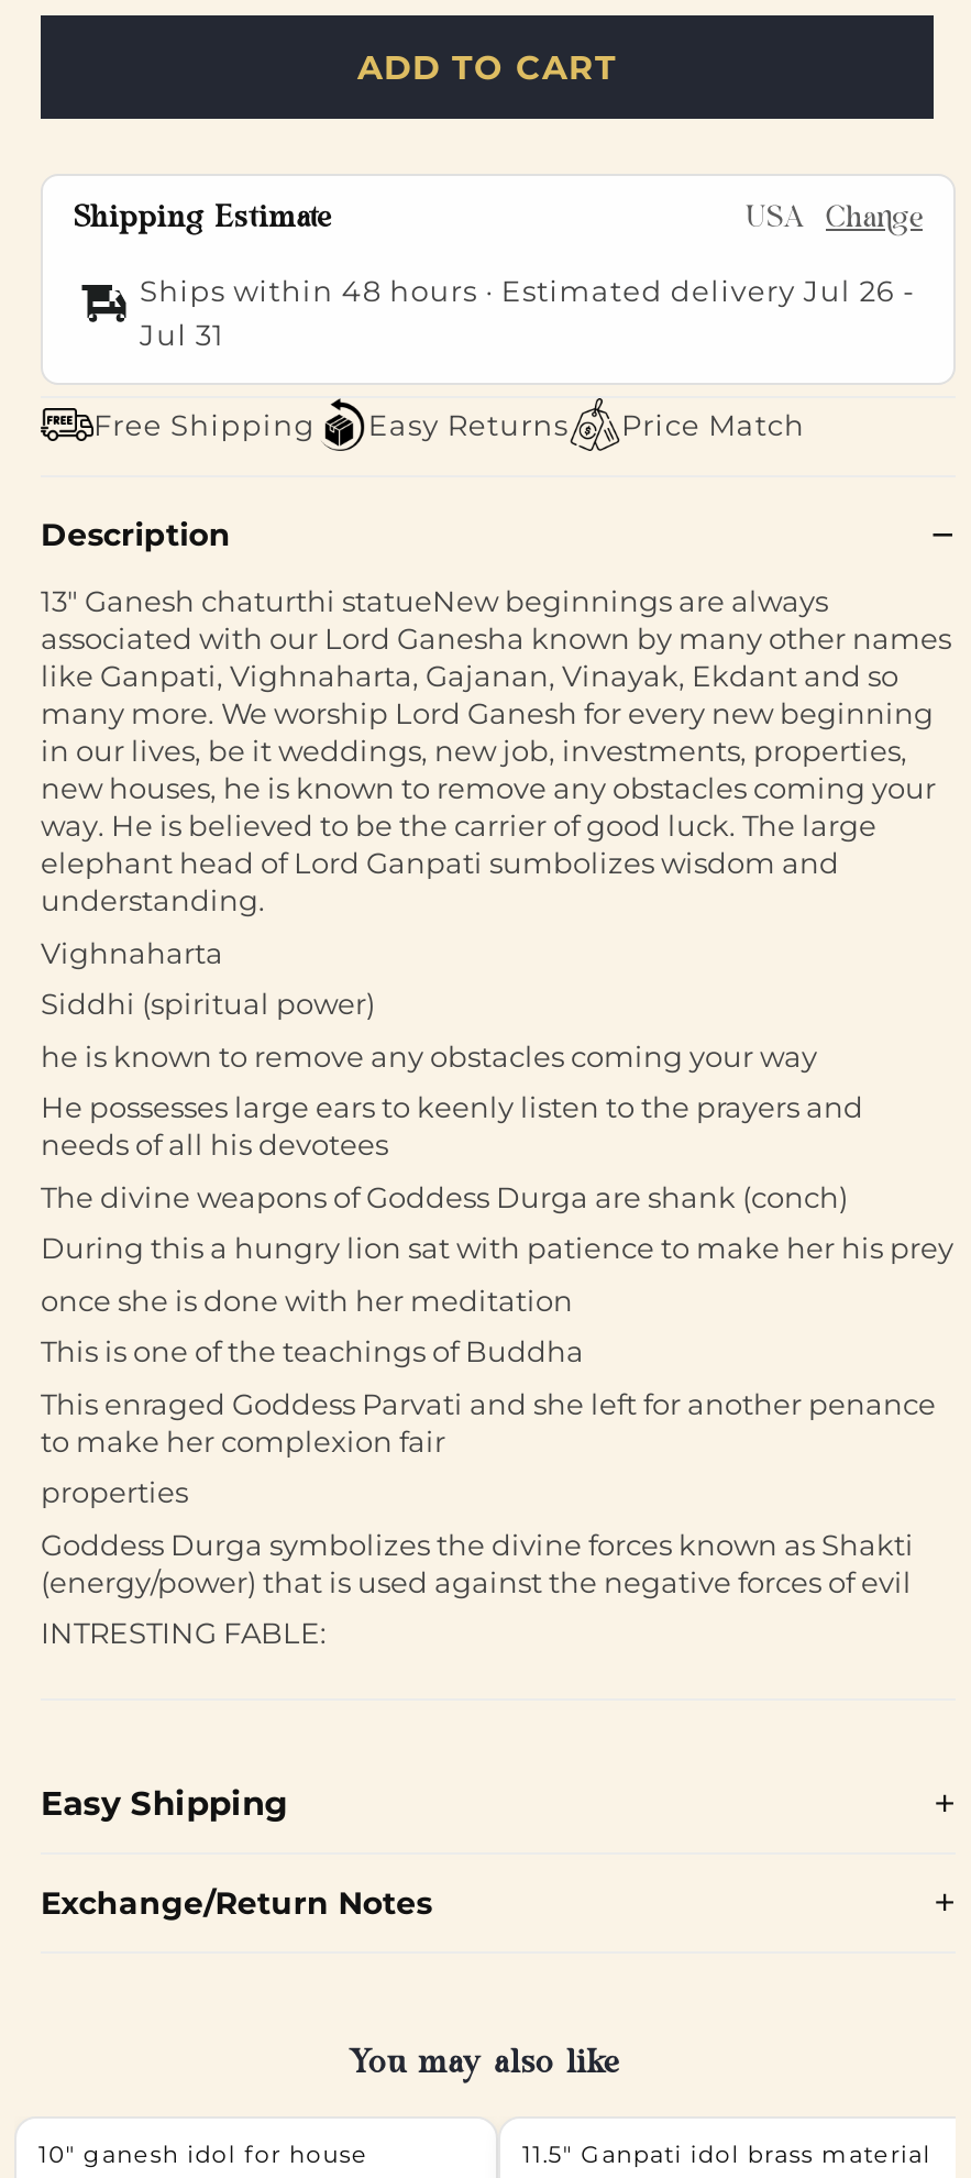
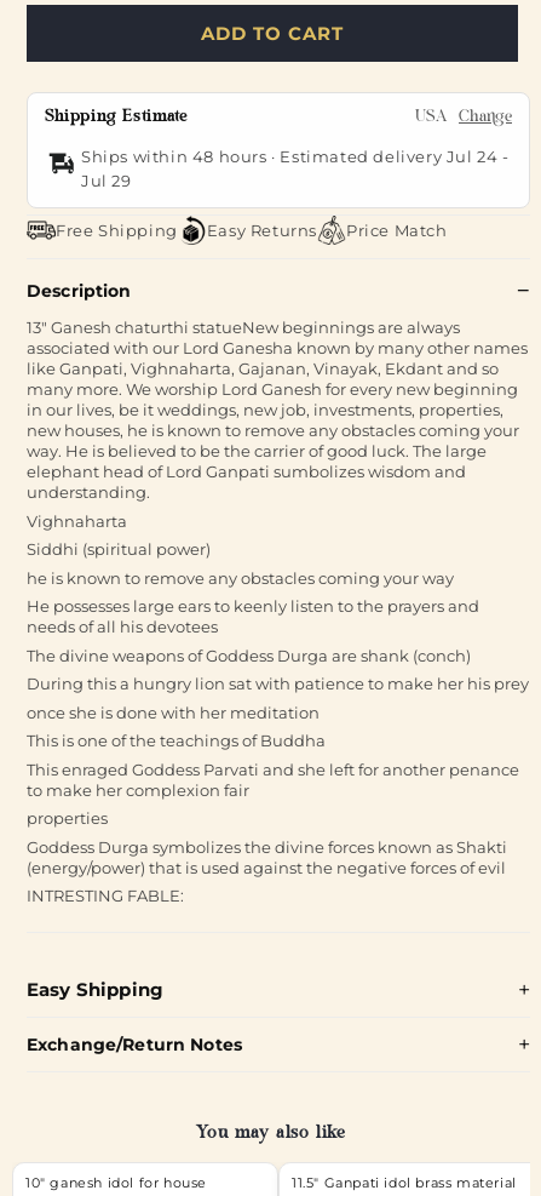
- Ships within 48 hours · Estimated delivery Jul 26 -
+ Ships within 48 hours · Estimated delivery Jul 24 -

- Jul 31
+ Jul 29
